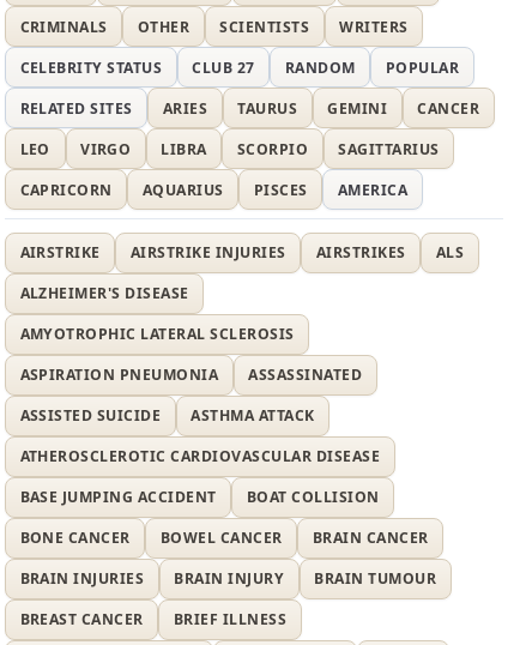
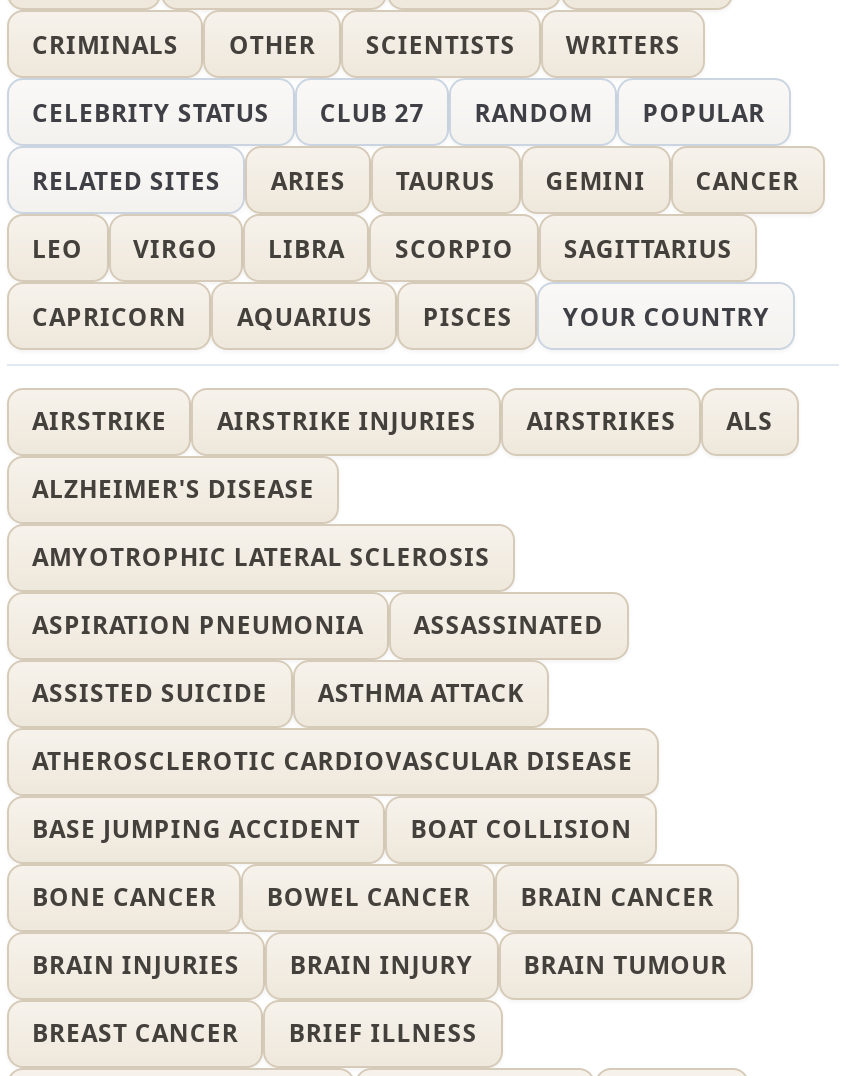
- AMERICA
+ YOUR COUNTRY
